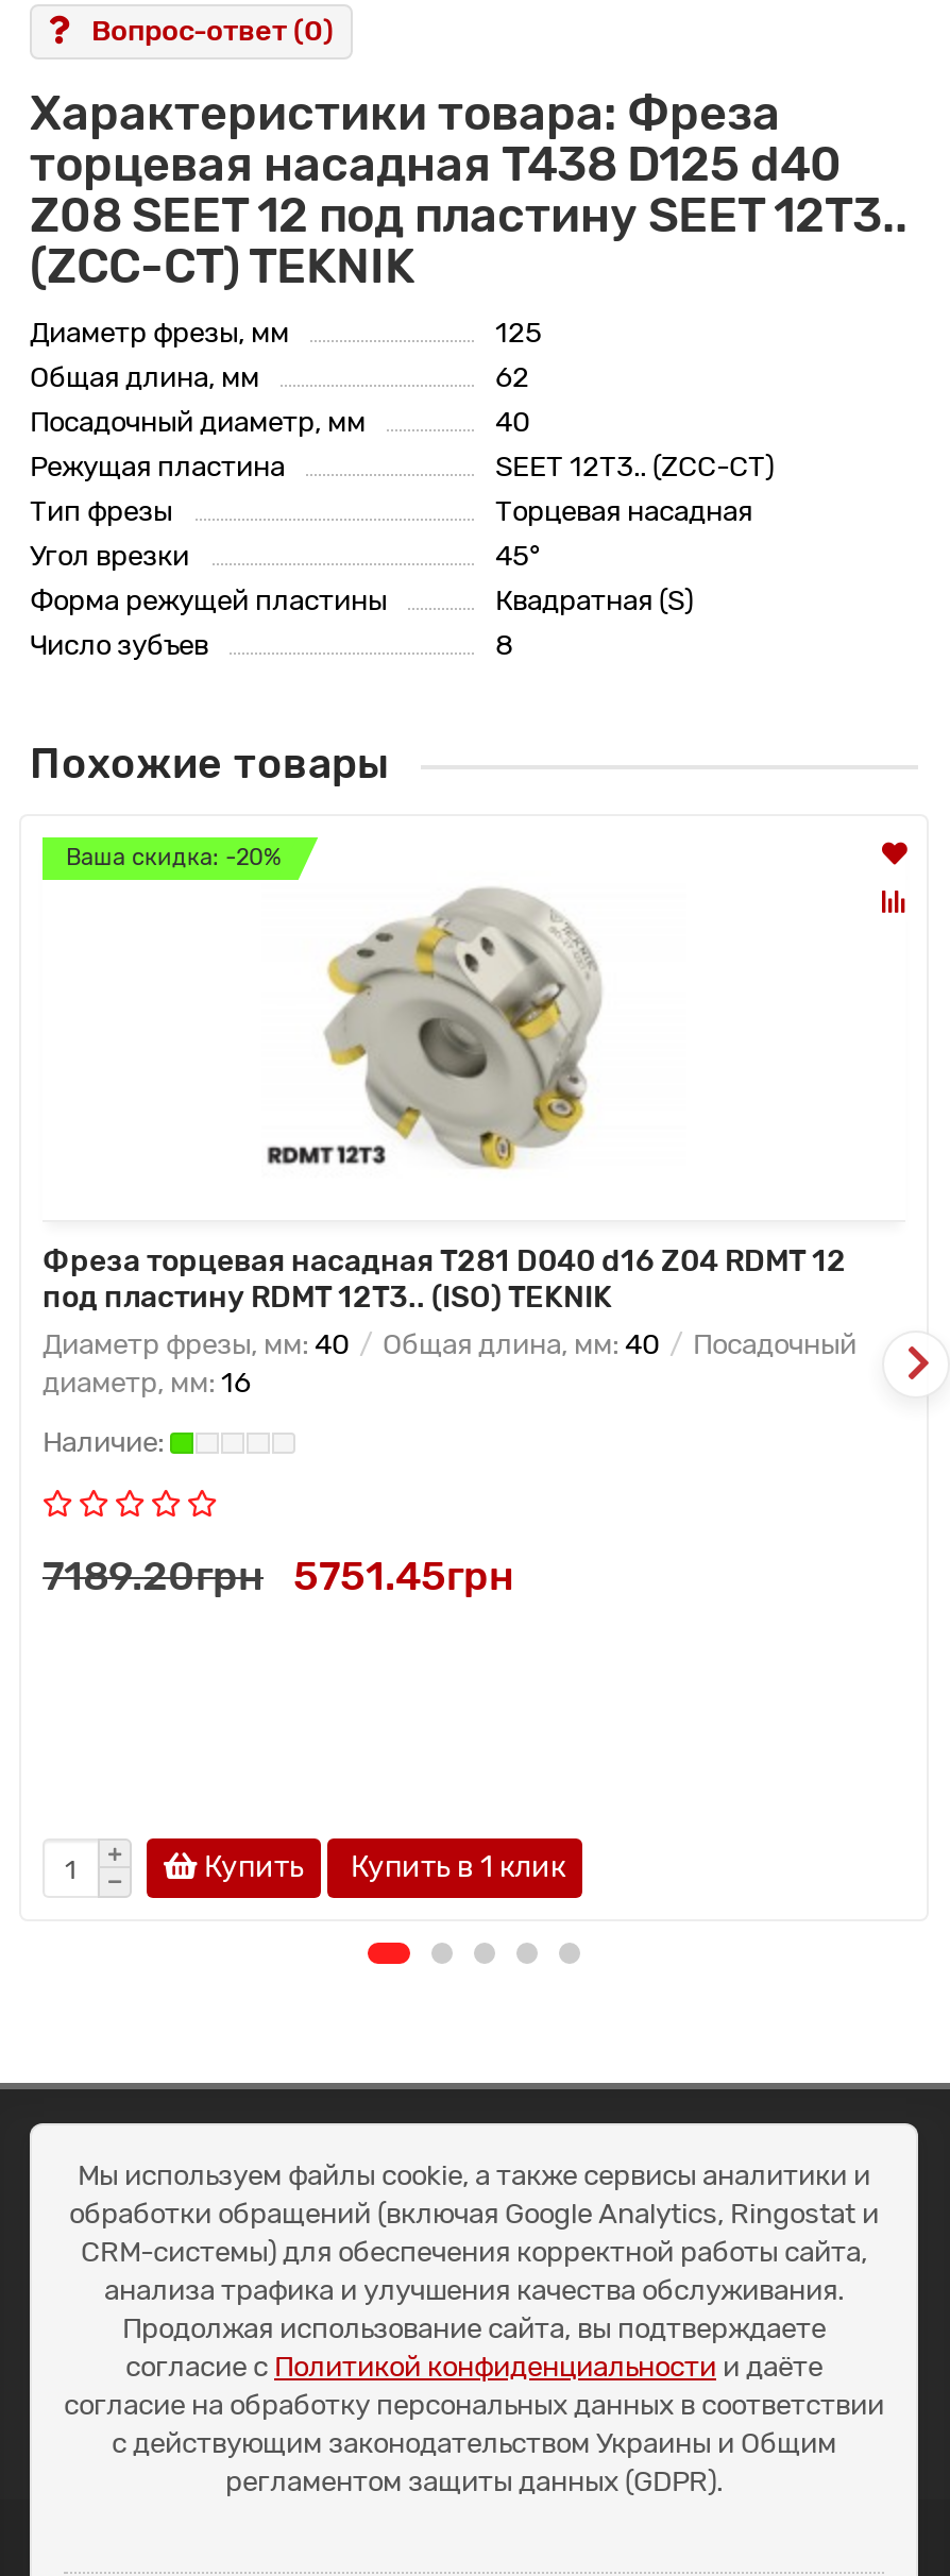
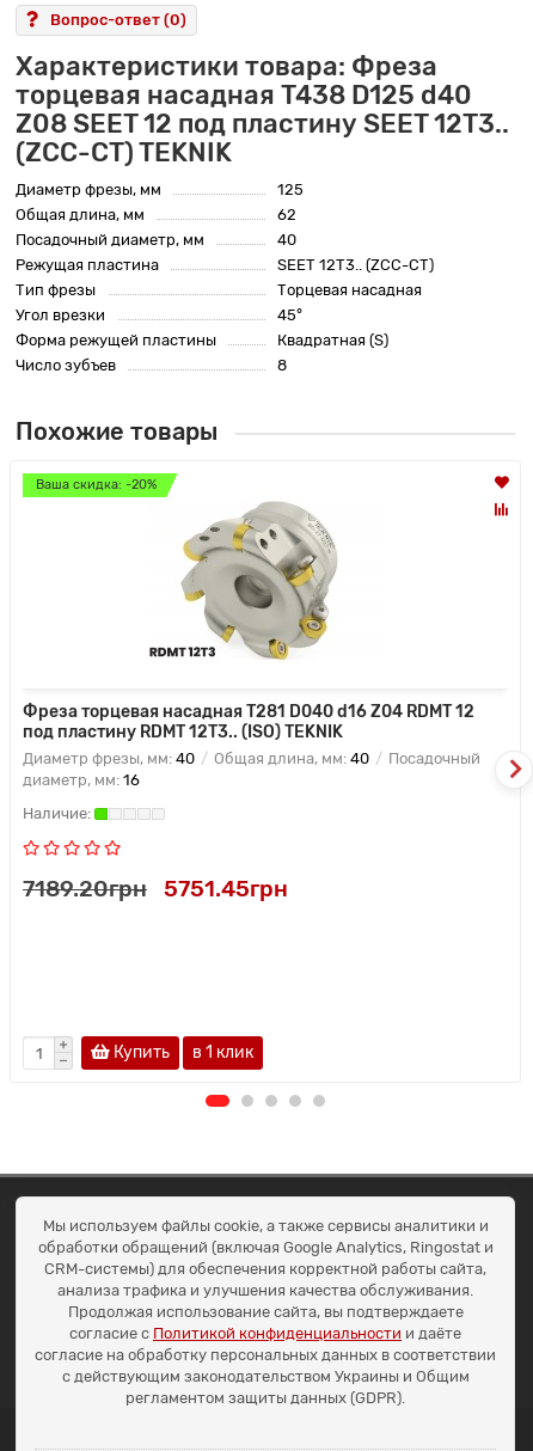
- Купить Купить в 1 клик
+ Купить в 1 клик
